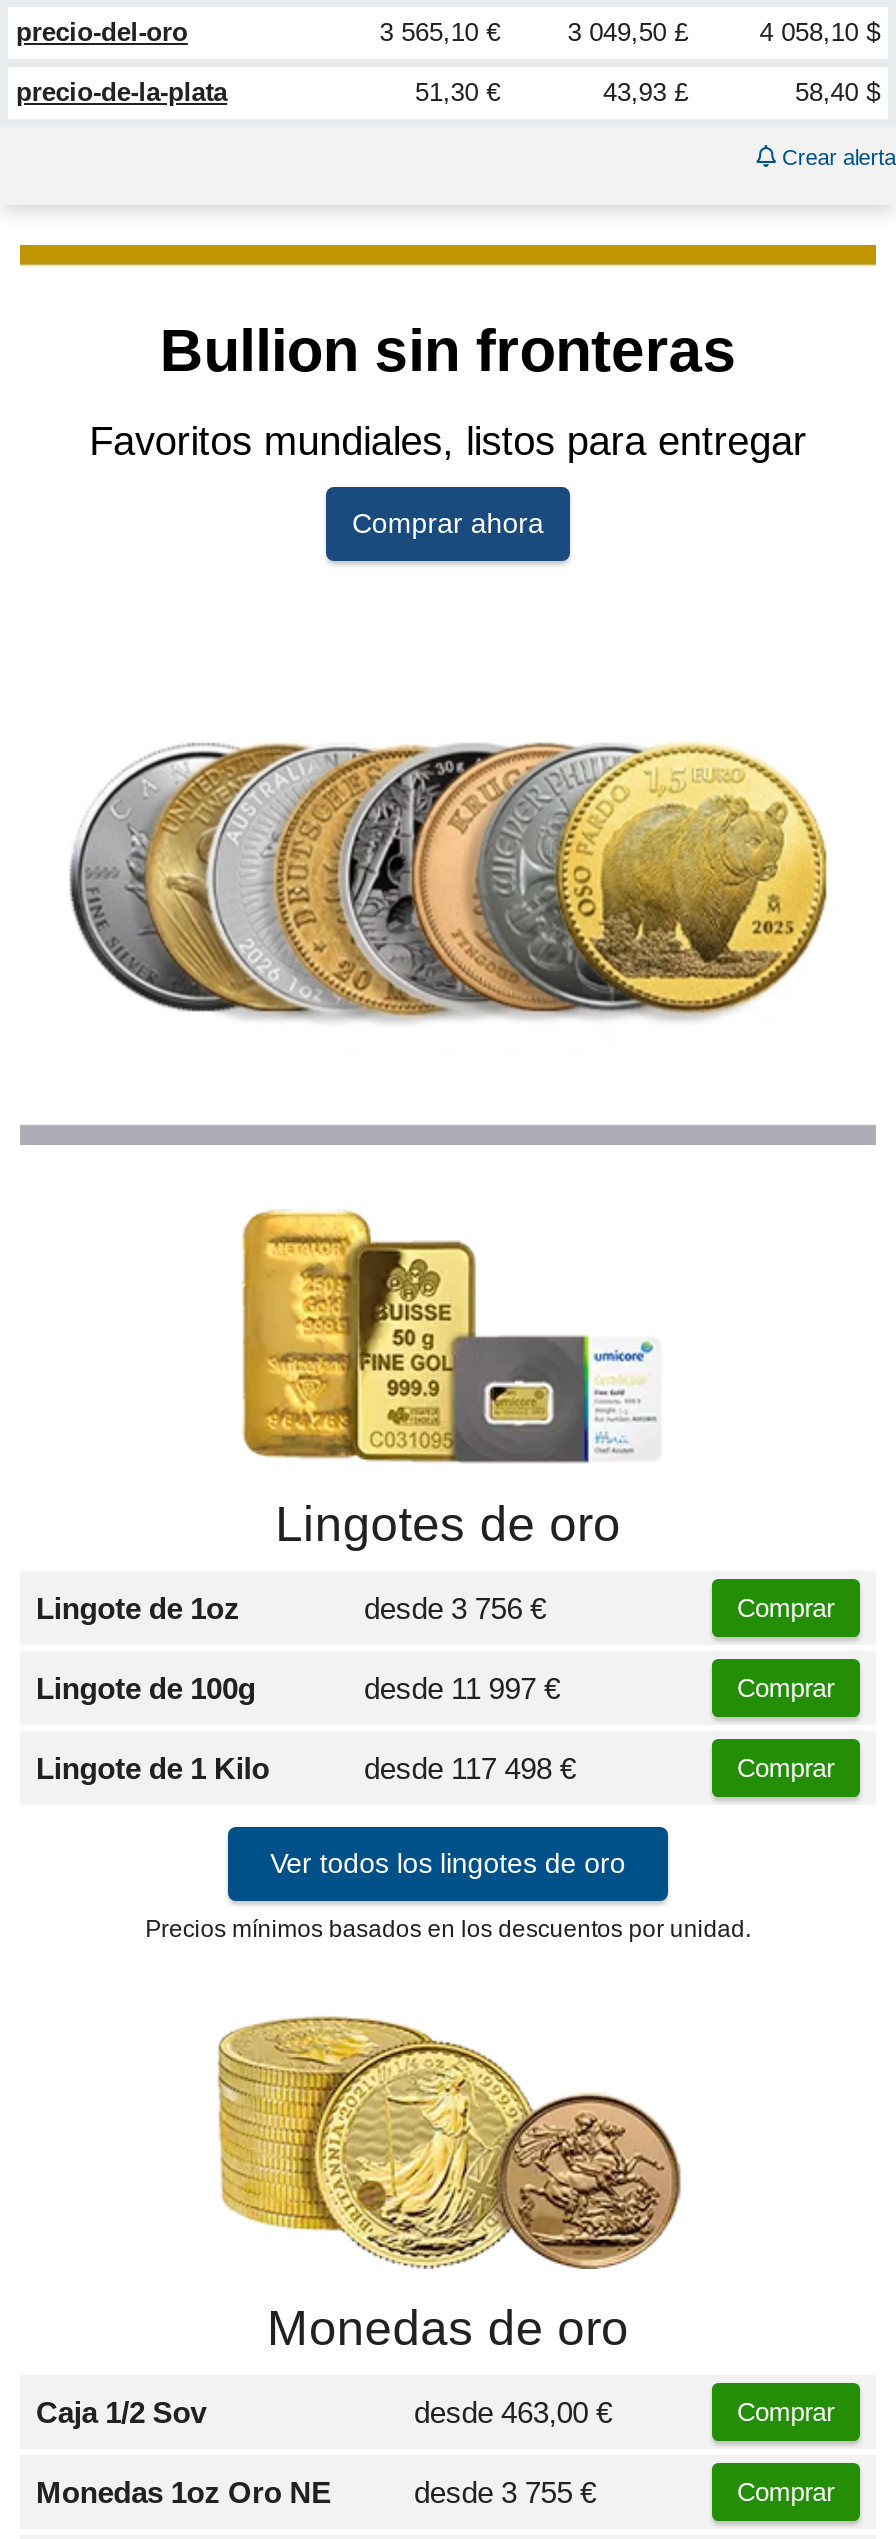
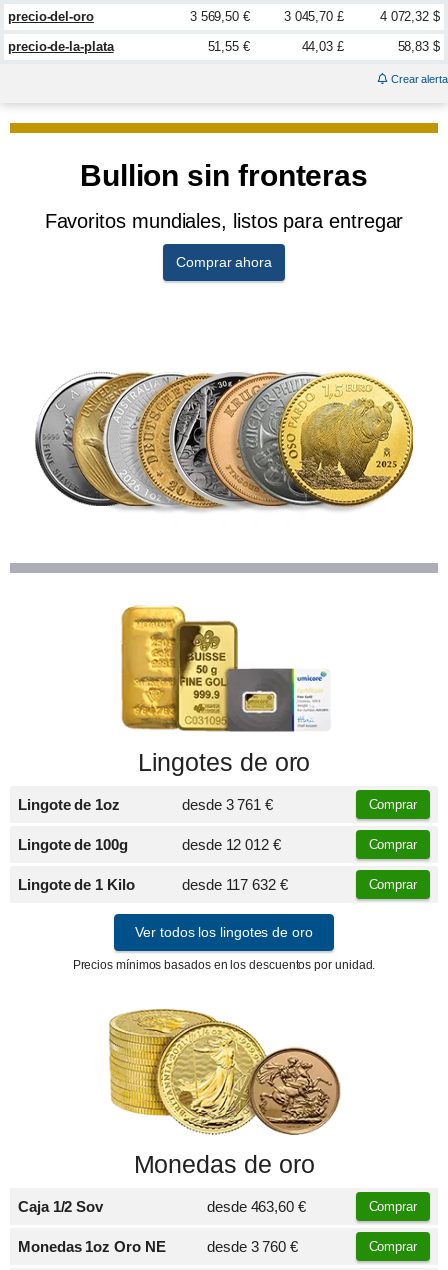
- 3 565,10 €
+ 3 569,50 €

- 3 049,50 £
+ 3 045,70 £

- 4 058,10 $
+ 4 072,32 $

- 51,30 €
+ 51,55 €

- 43,93 £
+ 44,03 £

- 58,40 $
+ 58,83 $

- desde 3 756 €
+ desde 3 761 €

- desde 11 997 €
+ desde 12 012 €

- desde 117 498 €
+ desde 117 632 €

- desde 463,00 €
+ desde 463,60 €

- desde 3 755 €
+ desde 3 760 €
